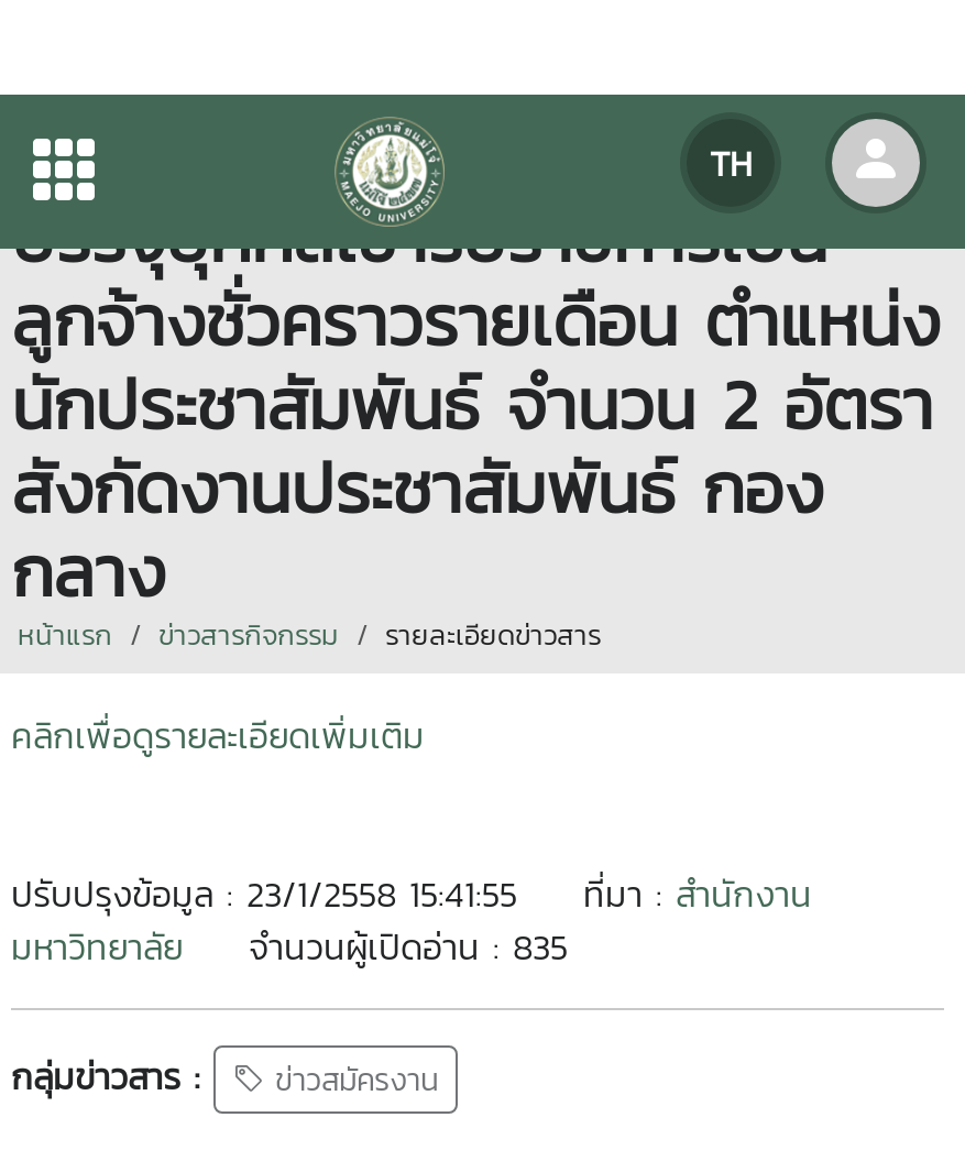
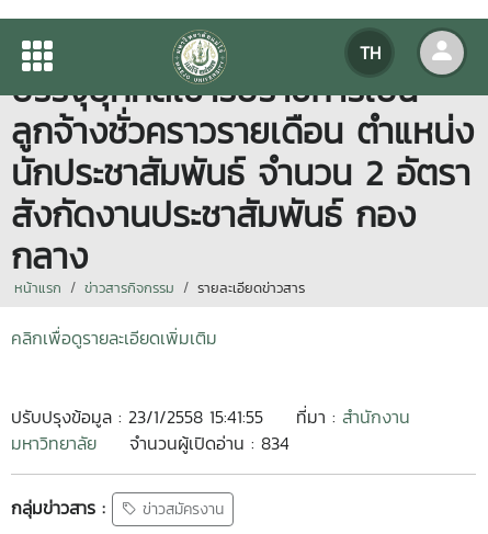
- จำนวนผู้เปิดอ่าน : 835
+ จำนวนผู้เปิดอ่าน : 834
